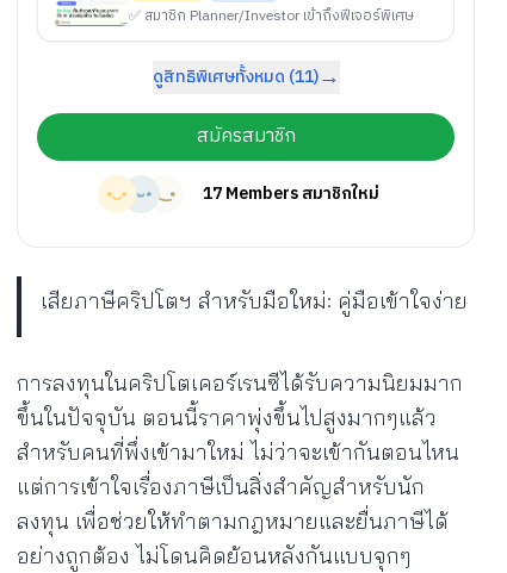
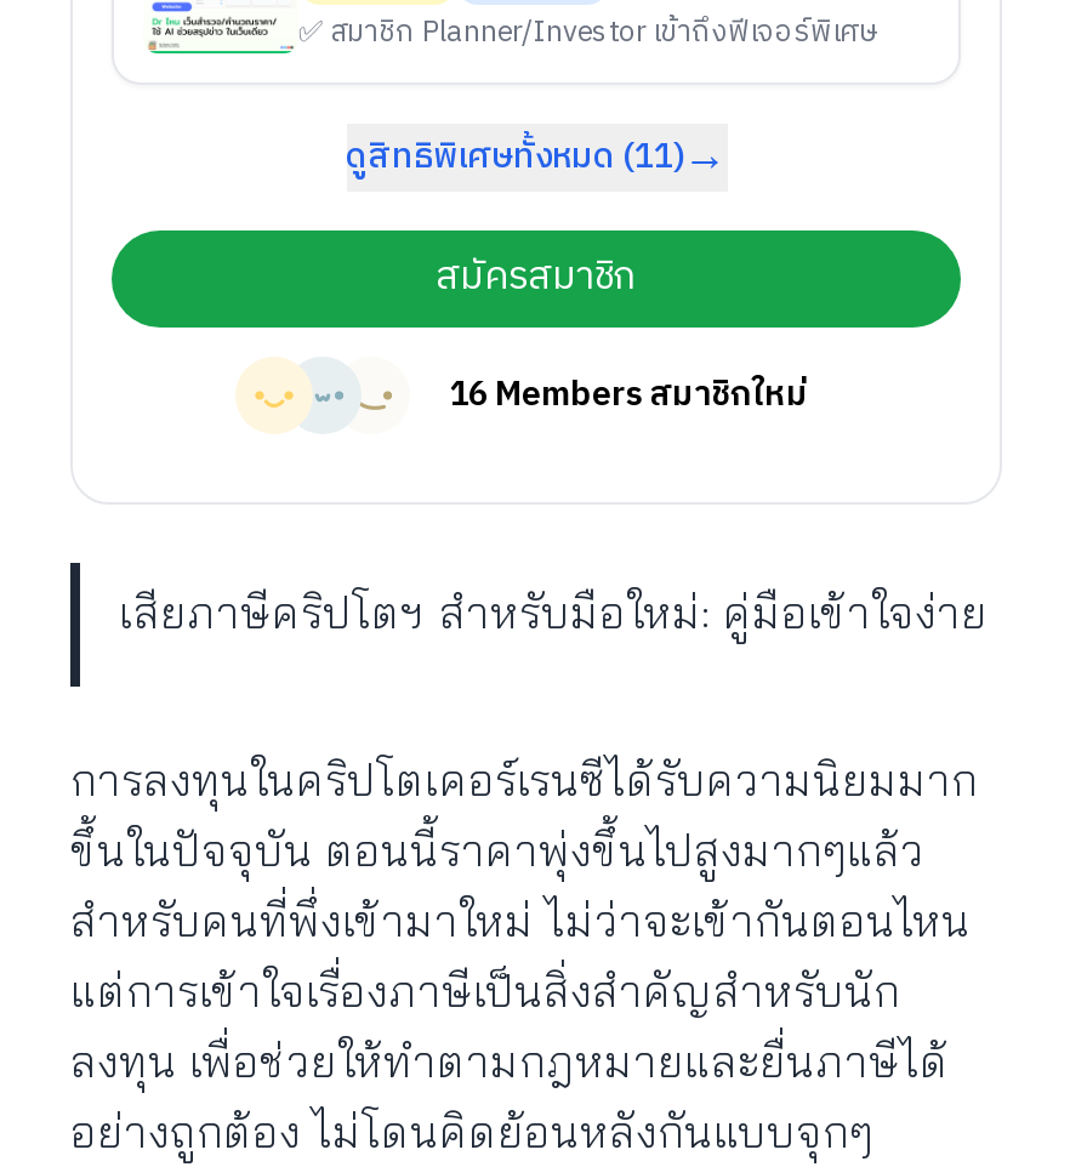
- 17 Members สมาชิกใหม่
+ 16 Members สมาชิกใหม่
